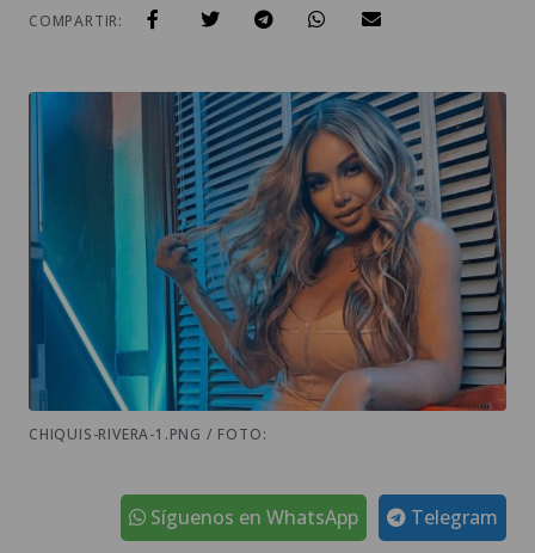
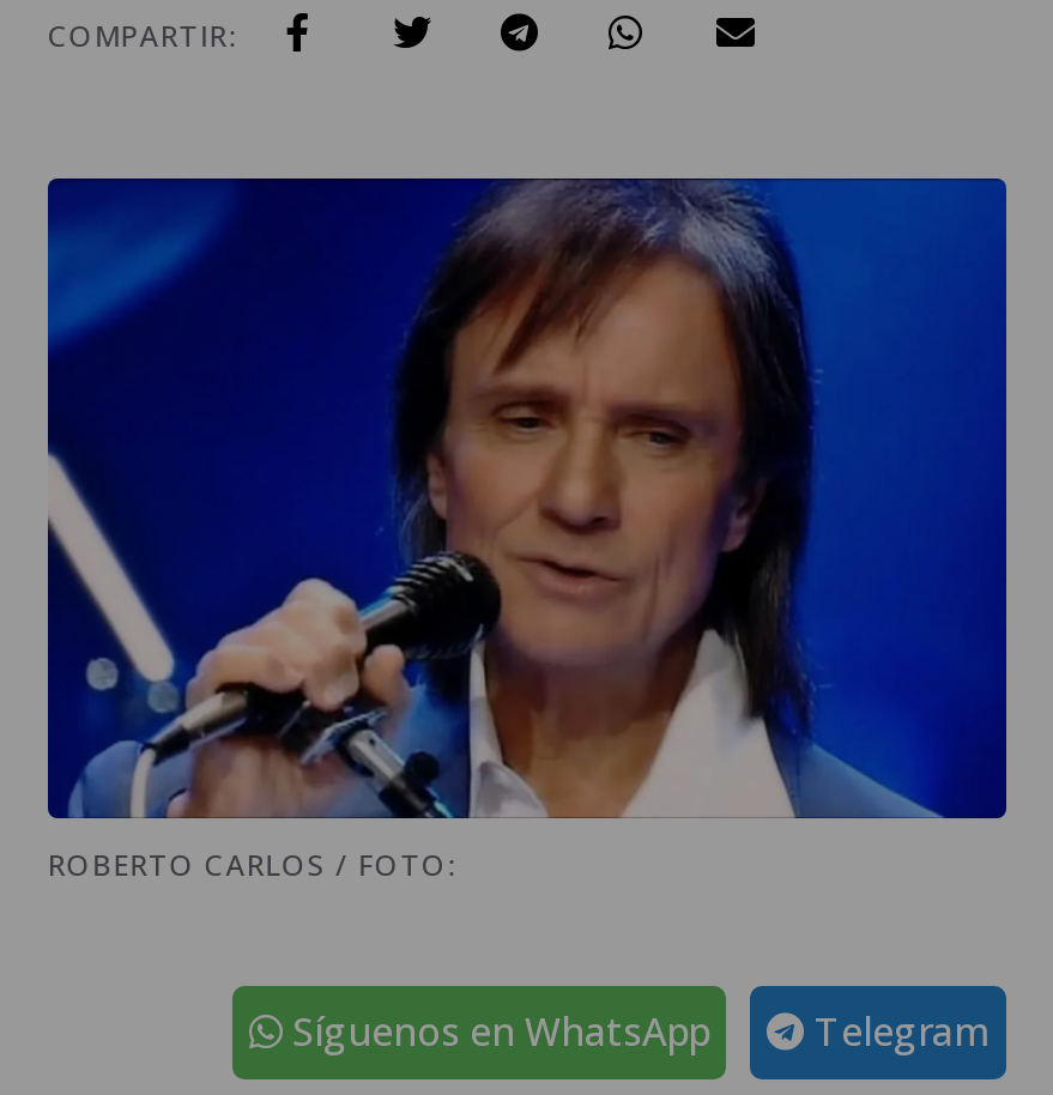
- [image]
- CHIQUIS-RIVERA-1.PNG / FOTO:
+ [image]
+ ROBERTO CARLOS / FOTO:
